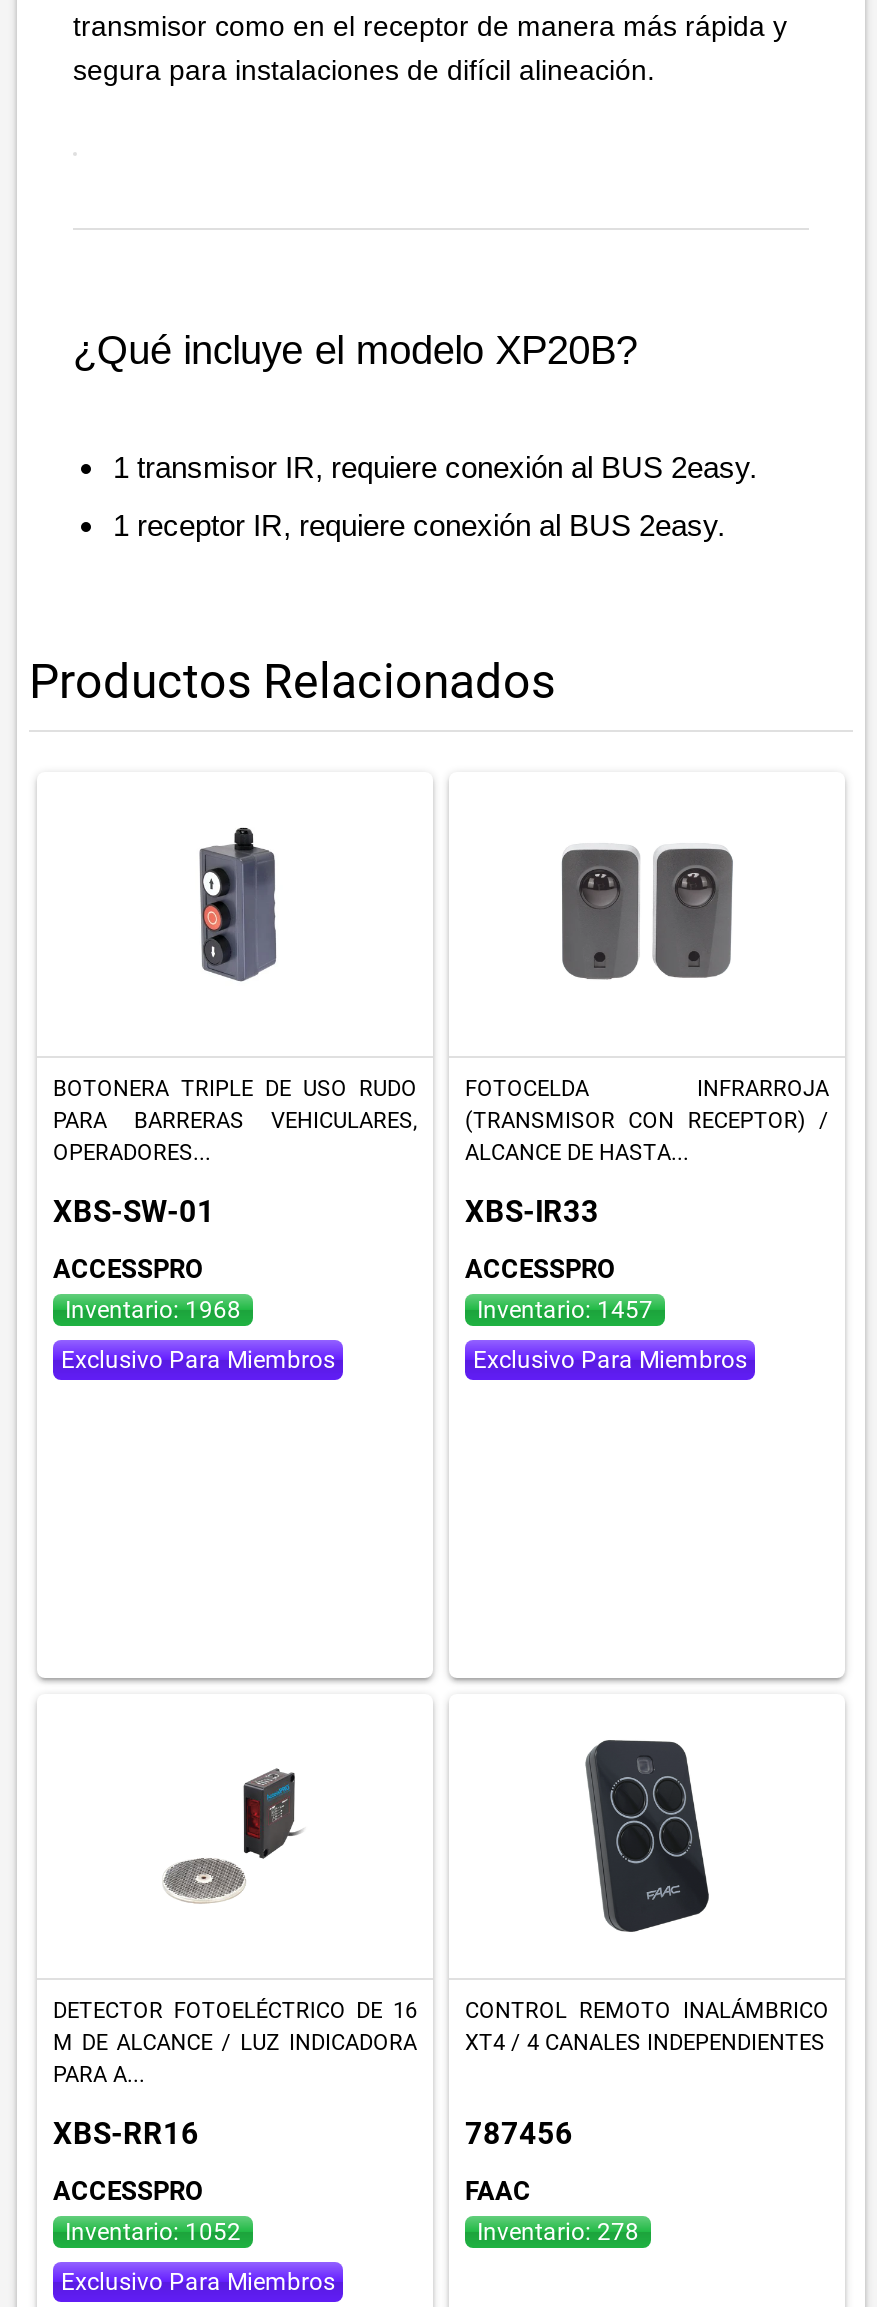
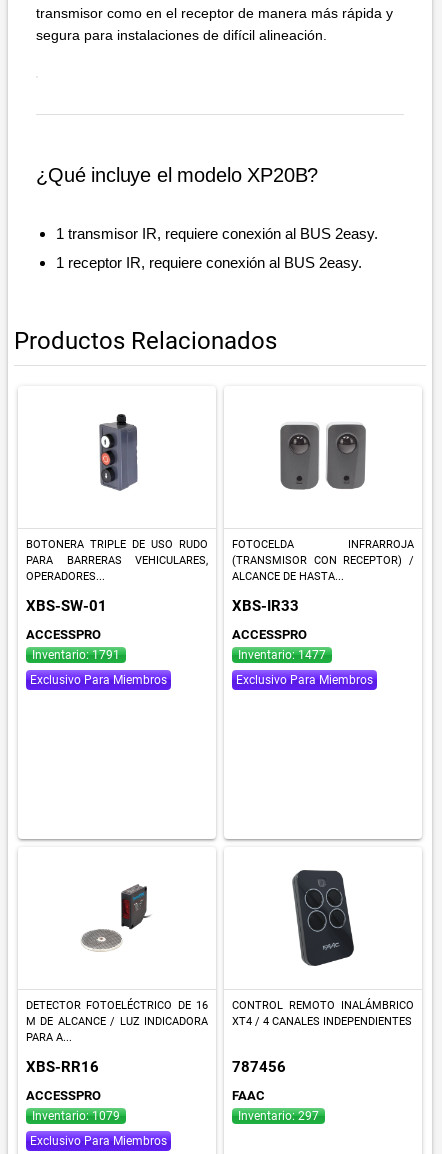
- Inventario: 1968
+ Inventario: 1791

- Inventario: 1457
+ Inventario: 1477

- Inventario: 1052
+ Inventario: 1079

- Inventario: 278
+ Inventario: 297
